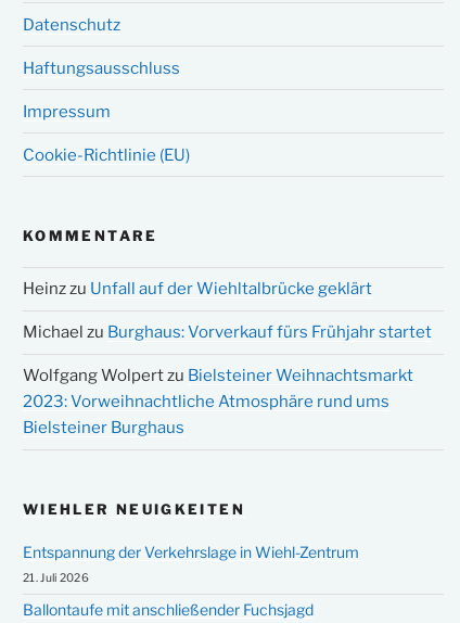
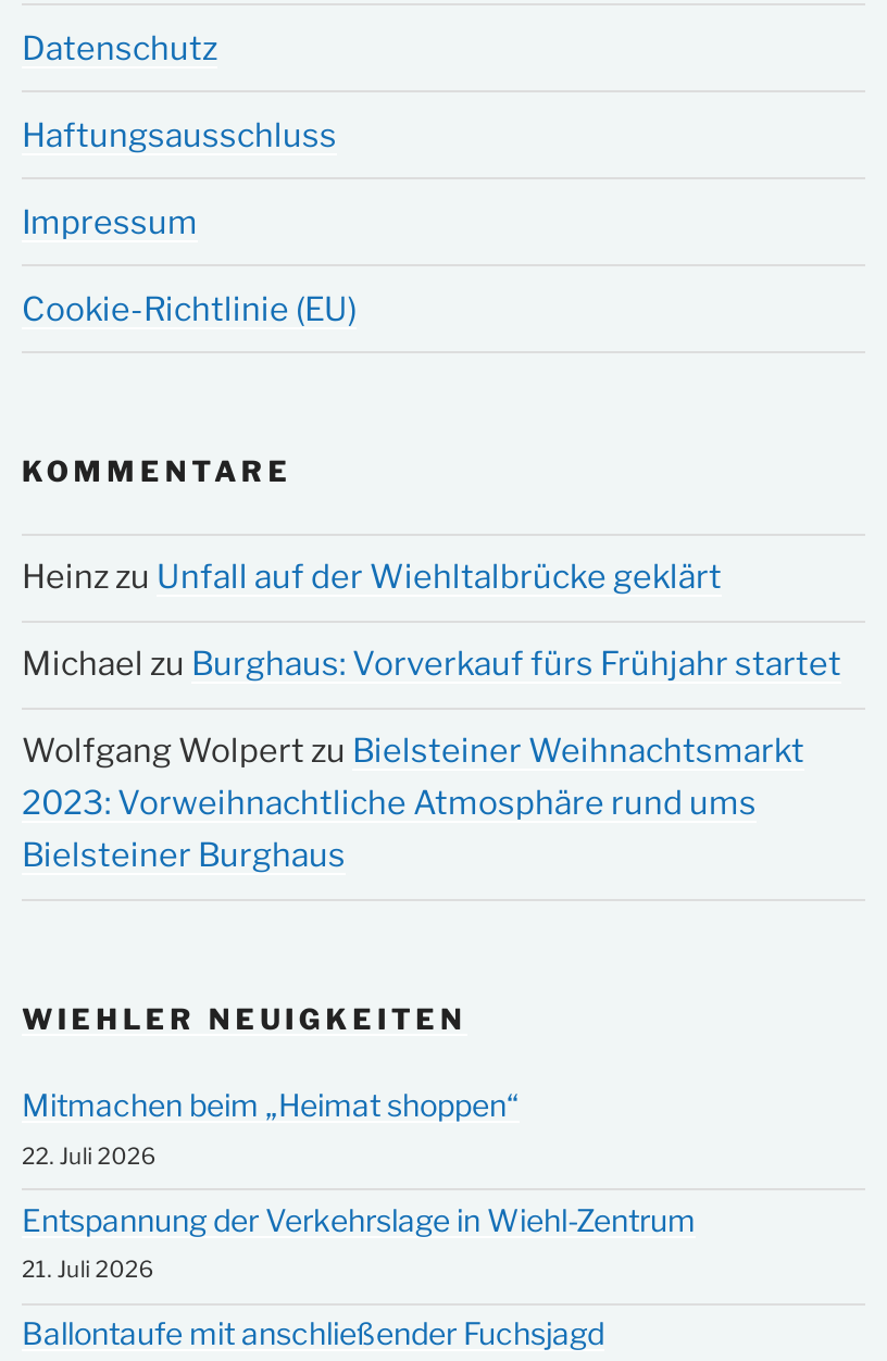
+ Mitmachen beim „Heimat shoppen“
+ 22. Juli 2026
